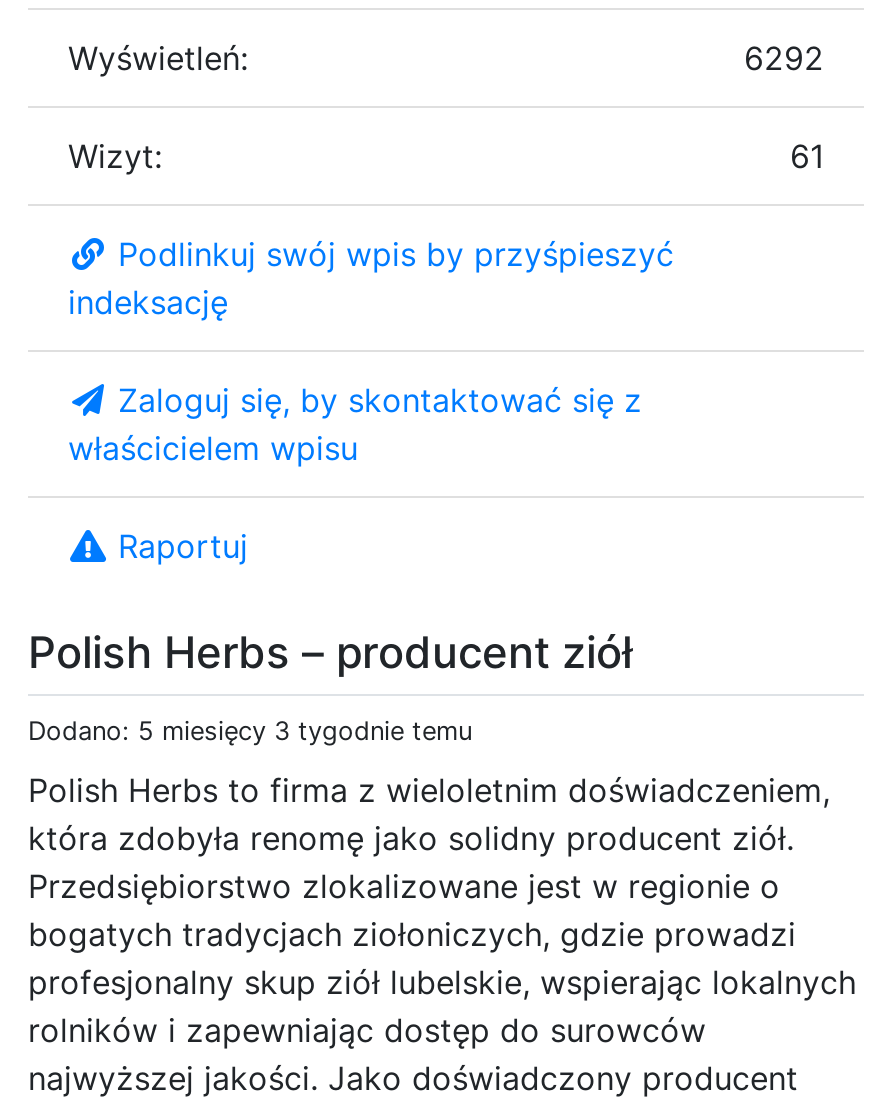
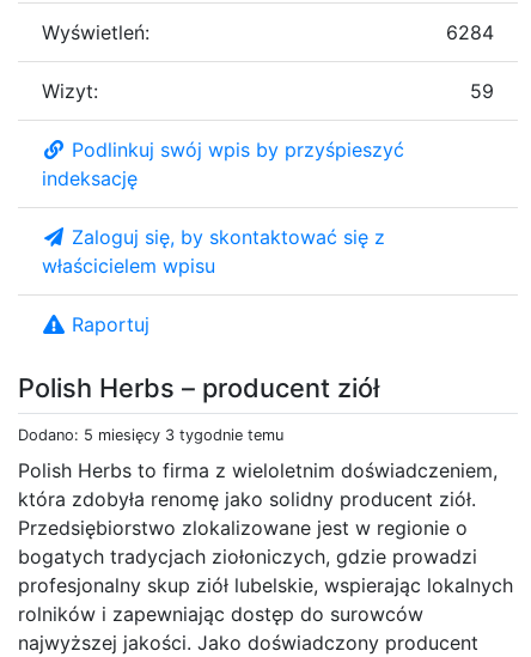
- 6292
+ 6284

- 61
+ 59
